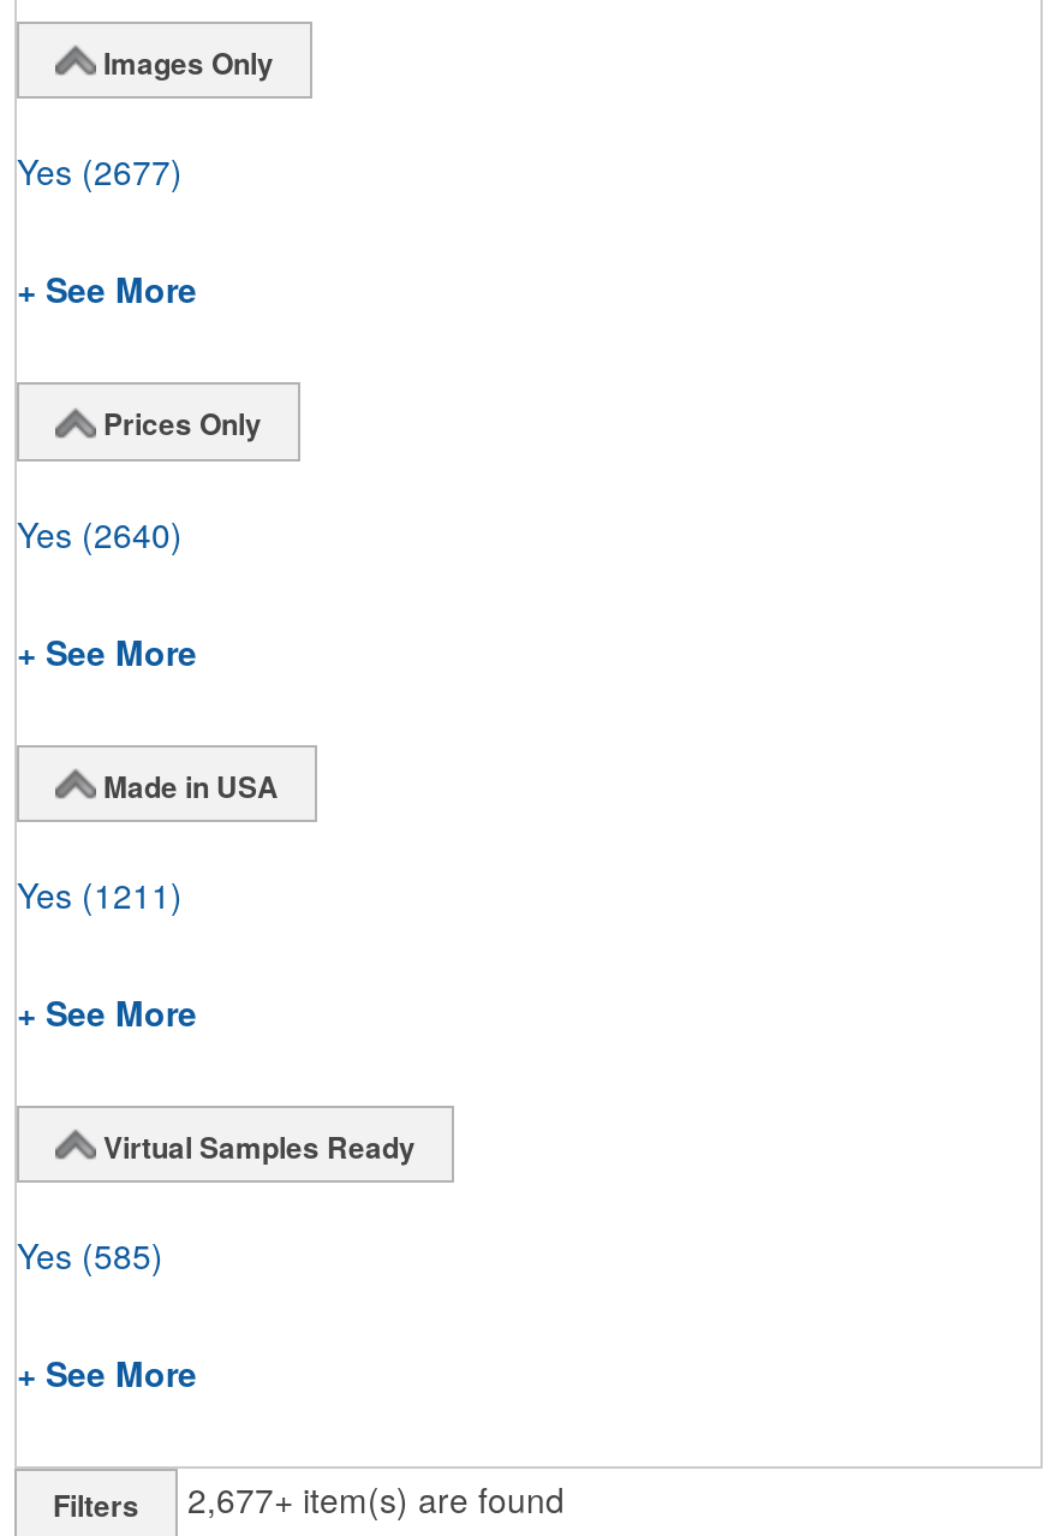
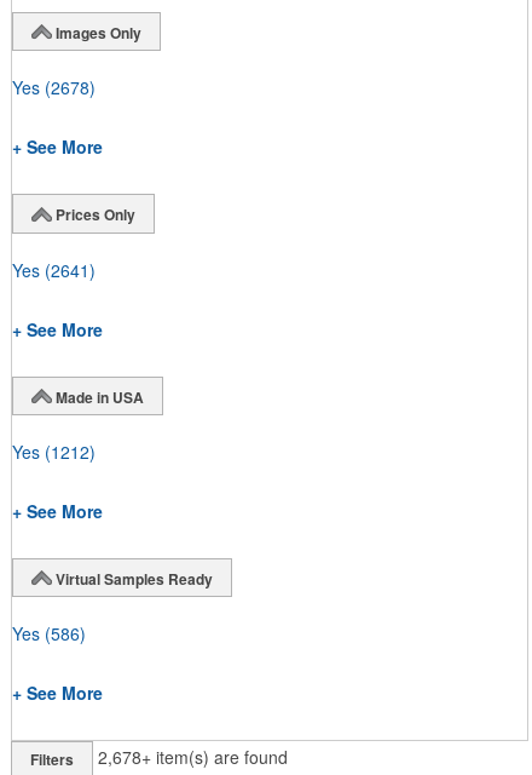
- Yes (2677)
+ Yes (2678)

- Yes (2640)
+ Yes (2641)

- Yes (1211)
+ Yes (1212)

- Yes (585)
+ Yes (586)

- 2,677+ item(s) are found
+ 2,678+ item(s) are found
